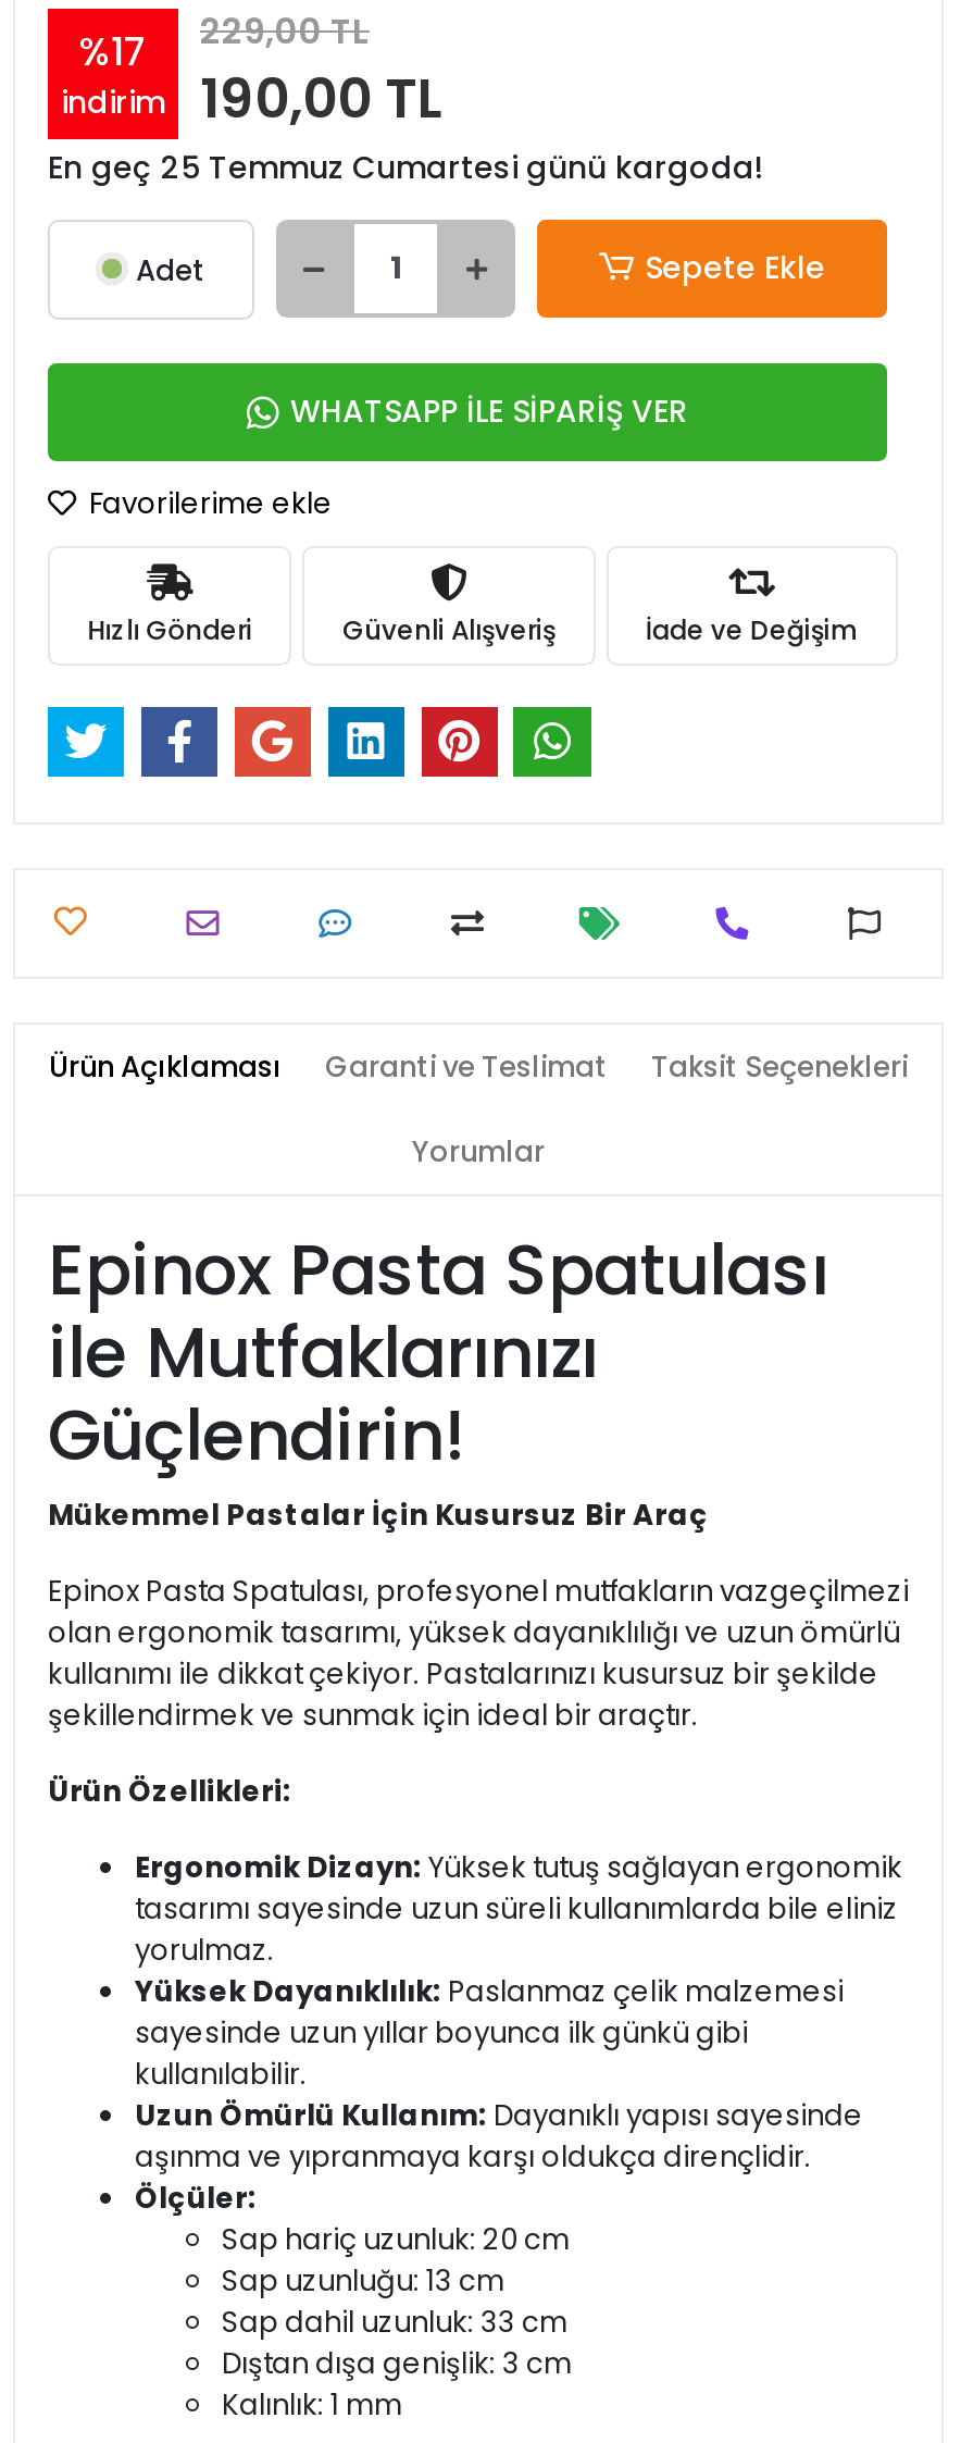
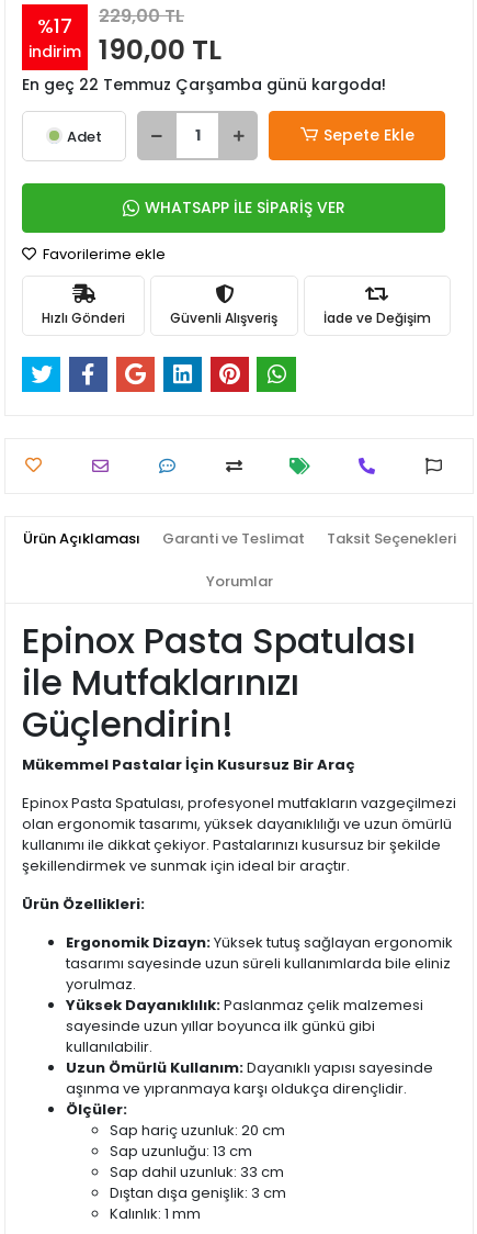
- En geç 25 Temmuz Cumartesi günü kargoda!
+ En geç 22 Temmuz Çarşamba günü kargoda!
